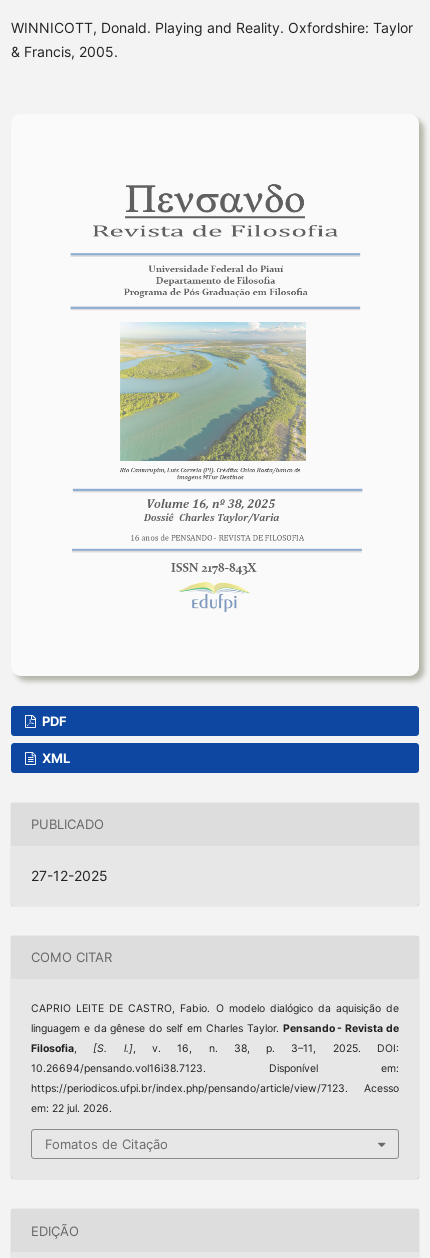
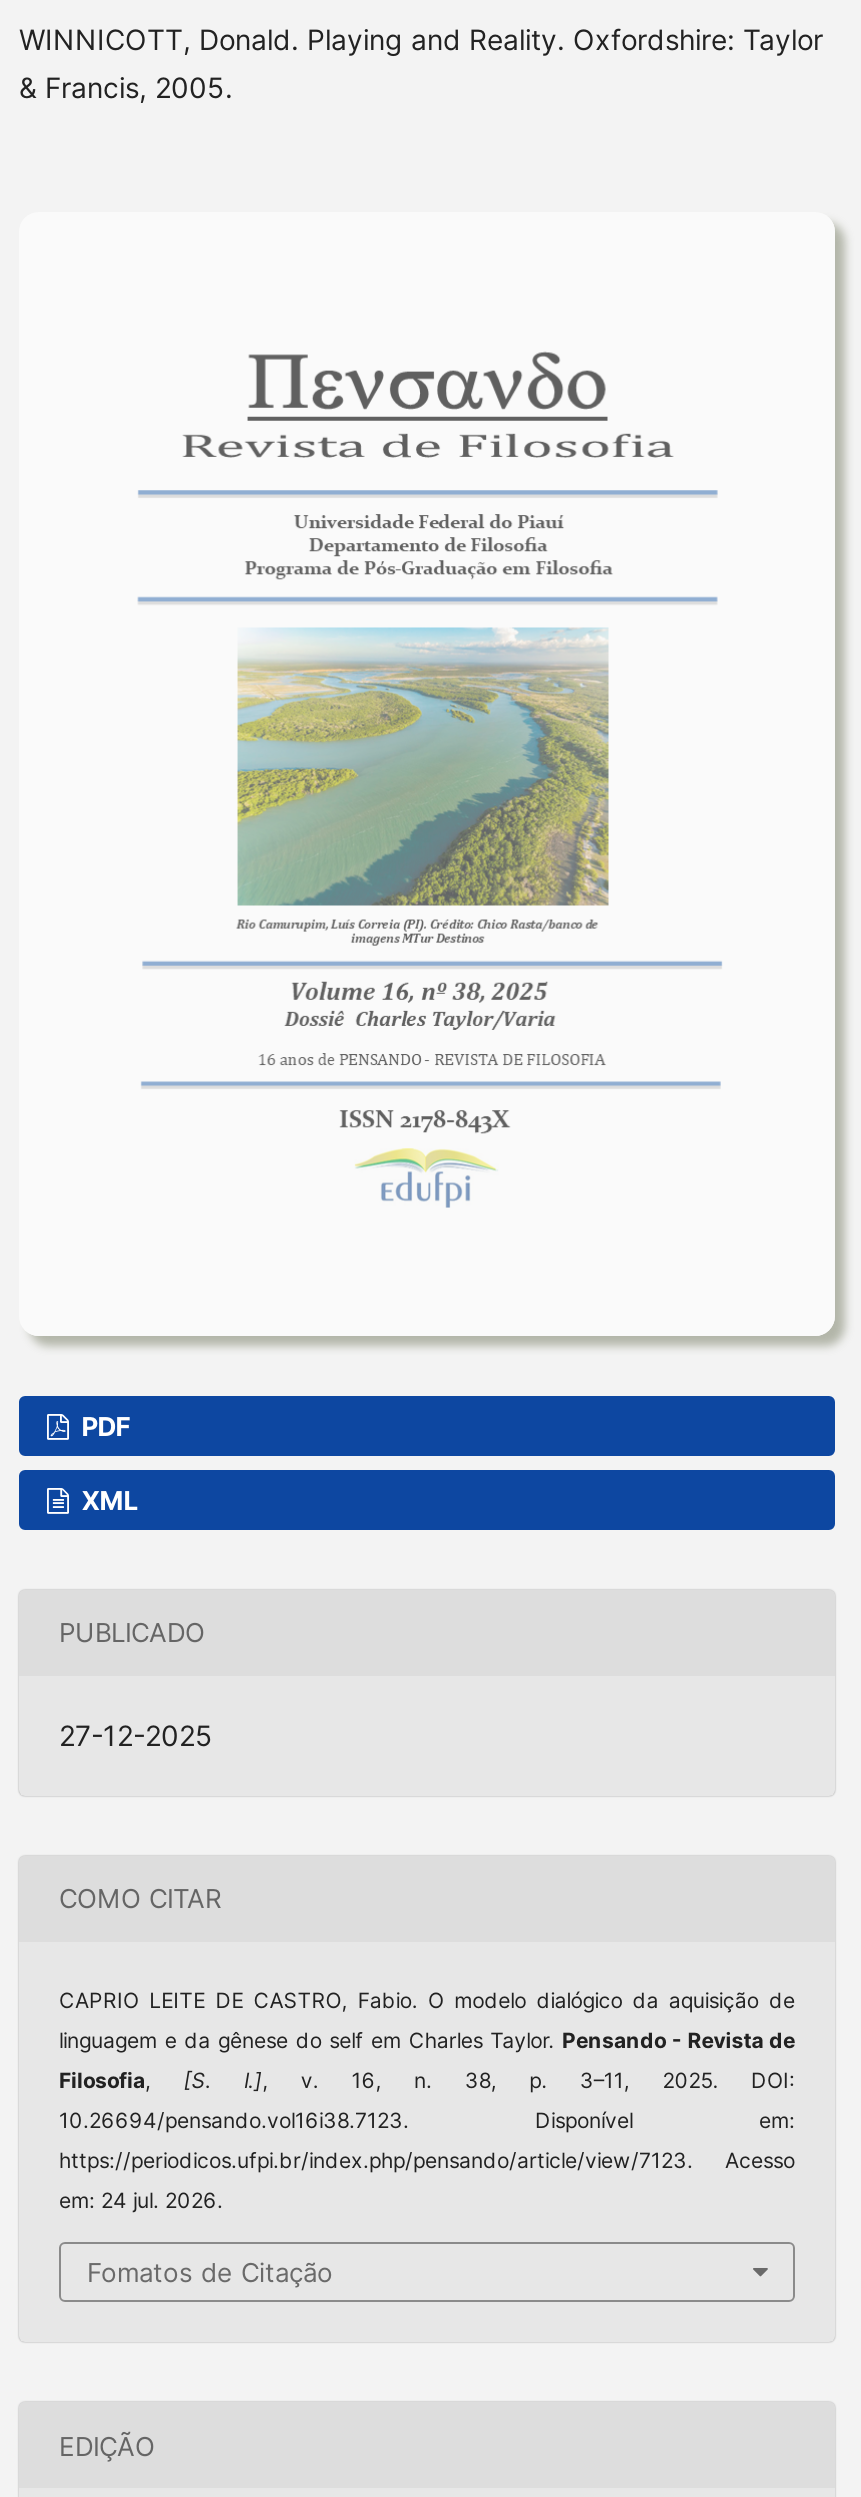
- em: 22 jul. 2026.
+ em: 24 jul. 2026.
